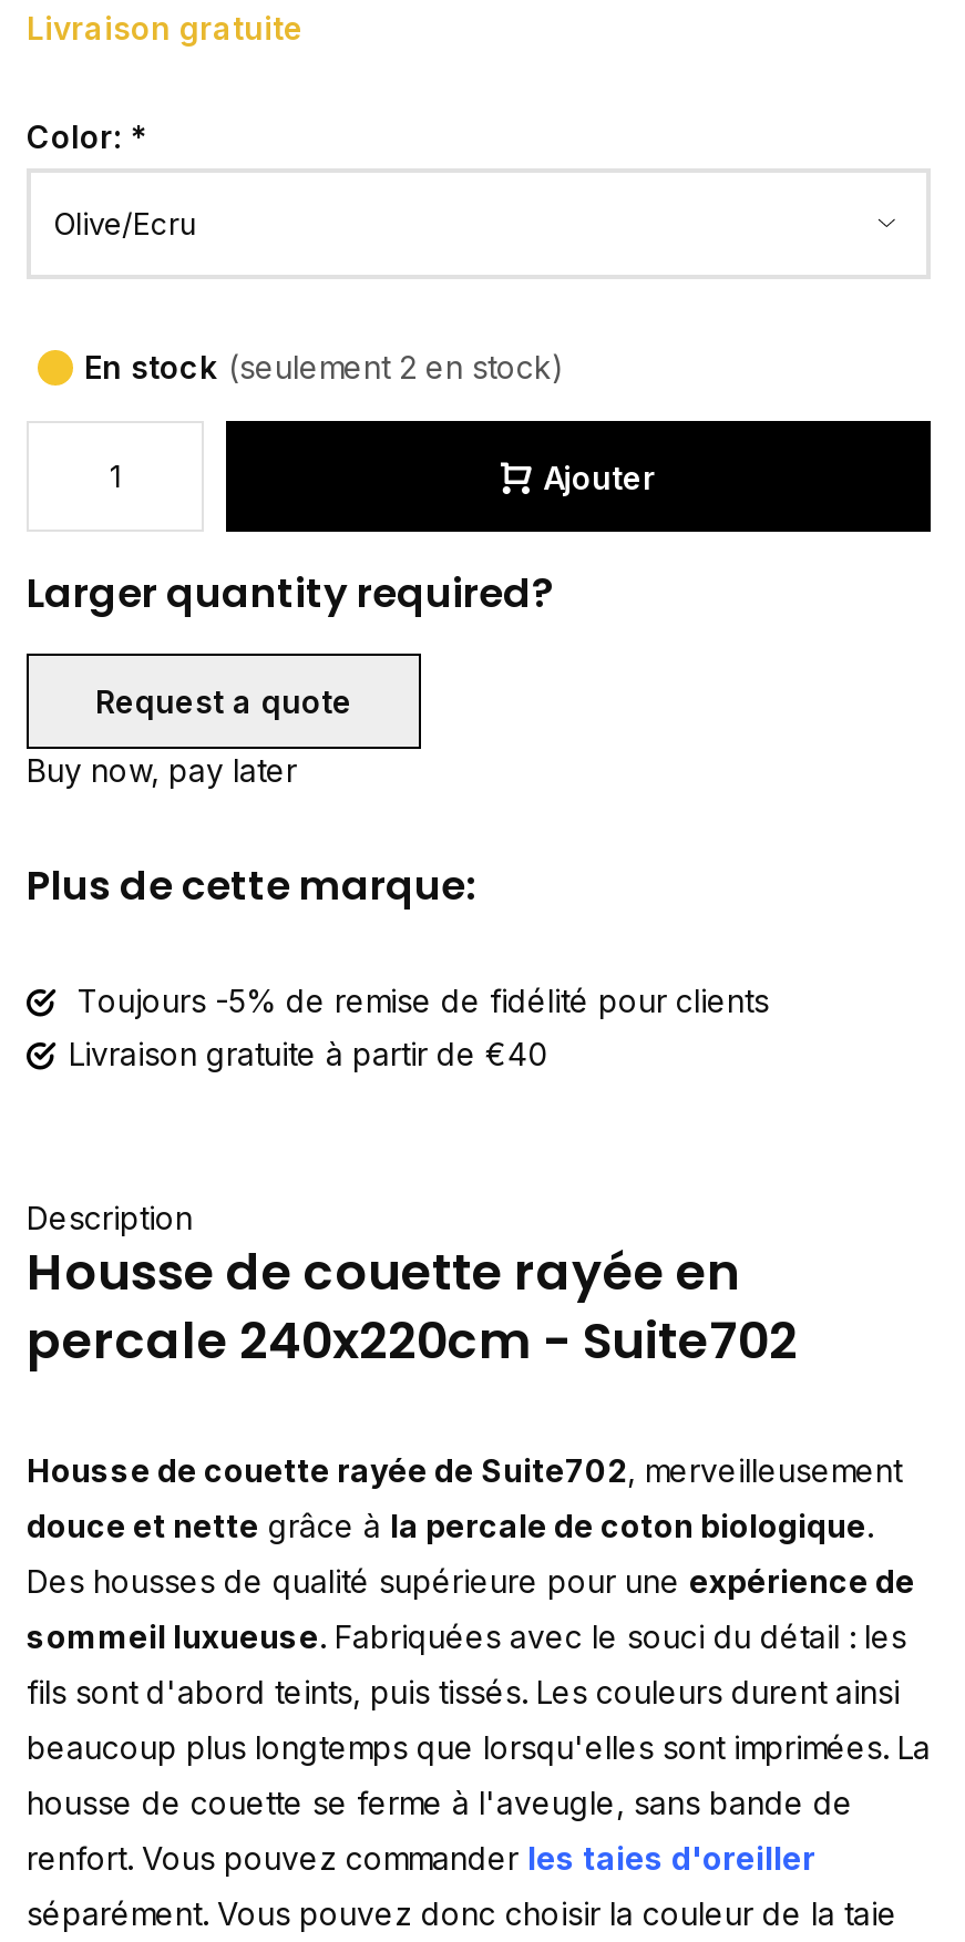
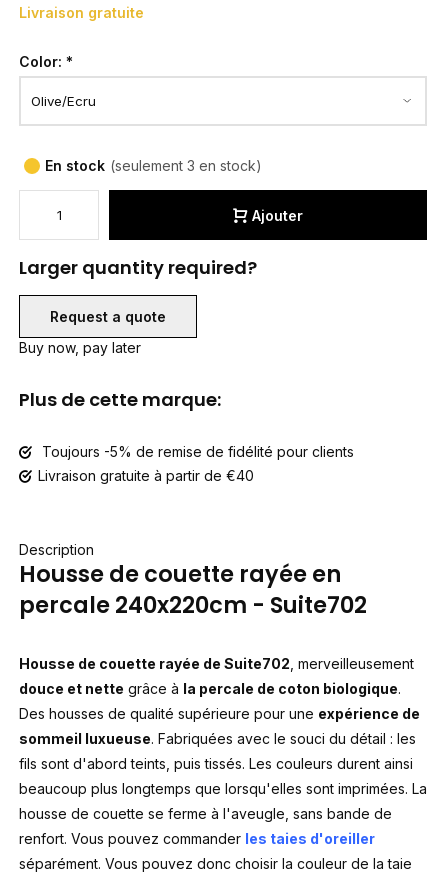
- En stock (seulement 2 en stock)
+ En stock (seulement 3 en stock)
